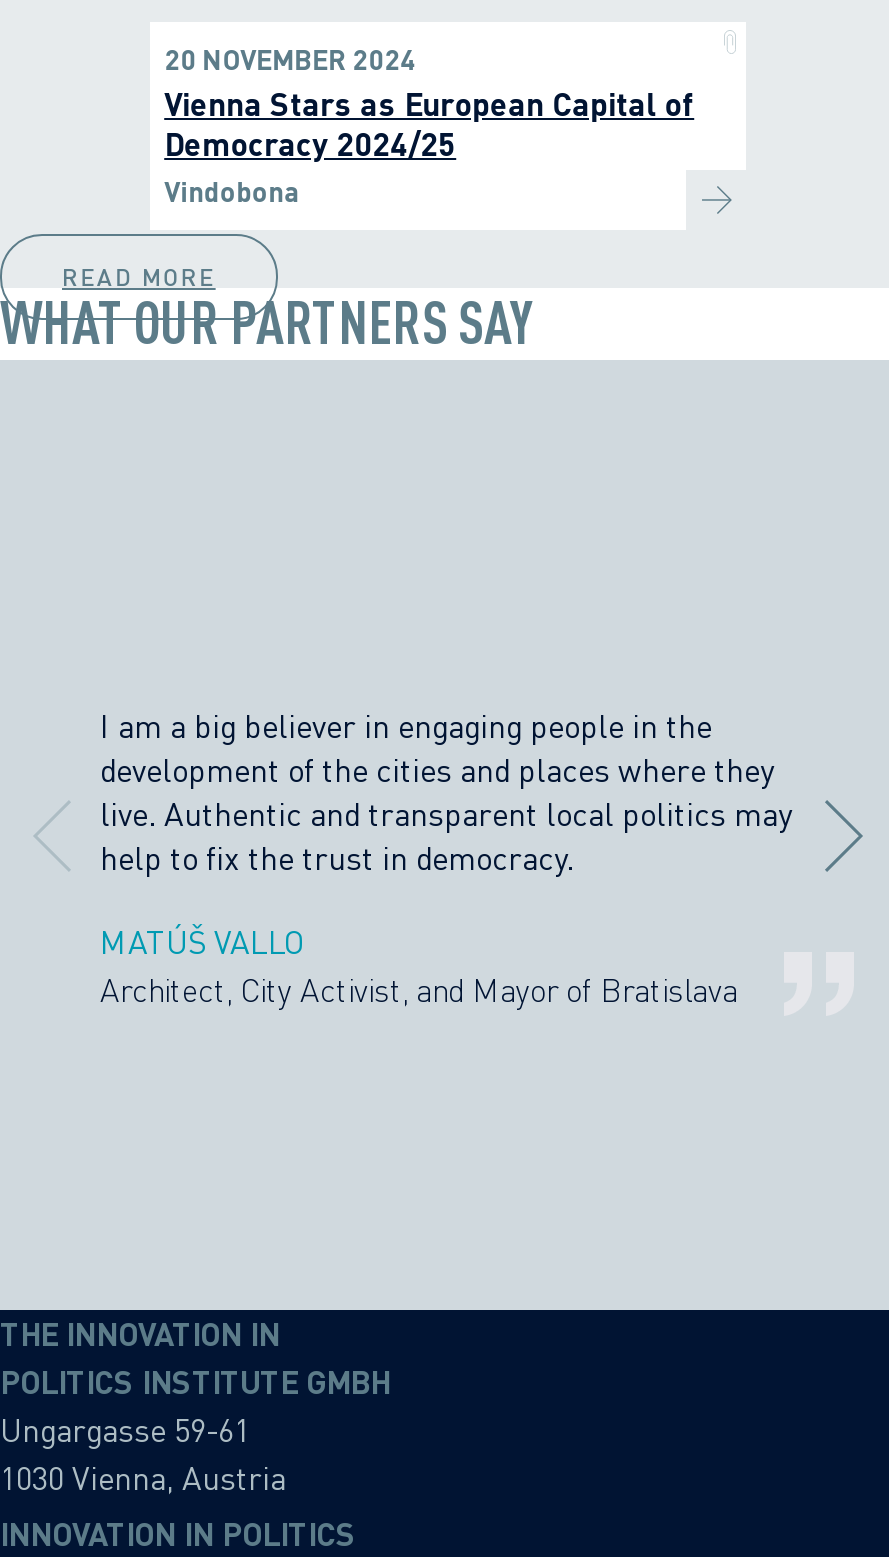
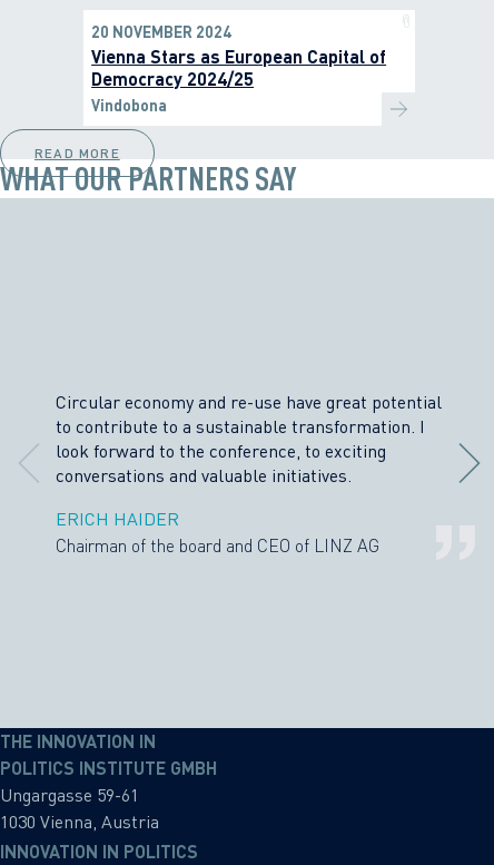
- I am a big believer in engaging people in the
- development of the cities and places where they
- live. Authentic and transparent local politics may
- help to fix the trust in democracy.
+ Circular economy and re-use have great potential
+ to contribute to a sustainable transformation. I
+ look forward to the conference, to exciting
+ conversations and valuable initiatives.

- MATÚŠ VALLO
- Architect, City Activist, and Mayor of Bratislava
+ ERICH HAIDER
+ Chairman of the board and CEO of LINZ AG
